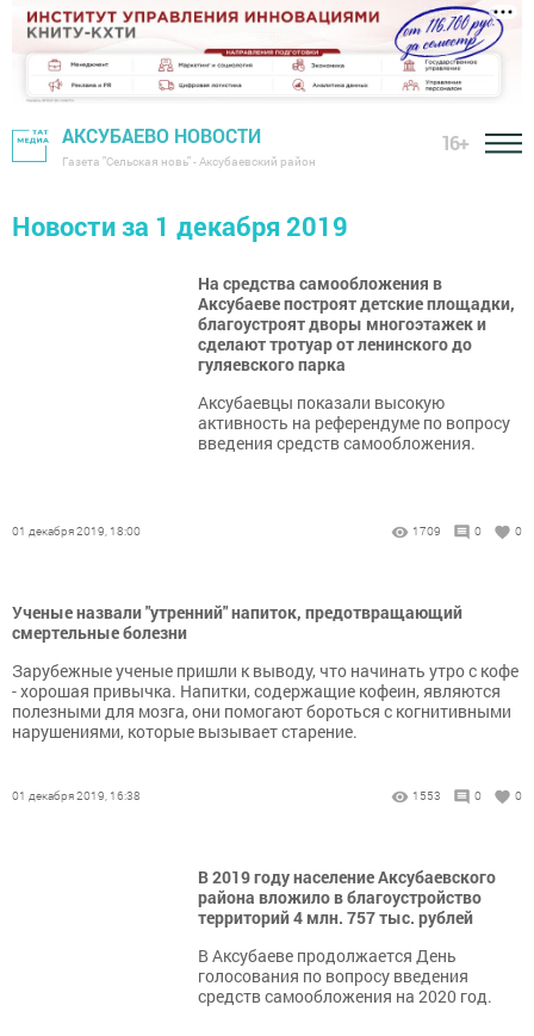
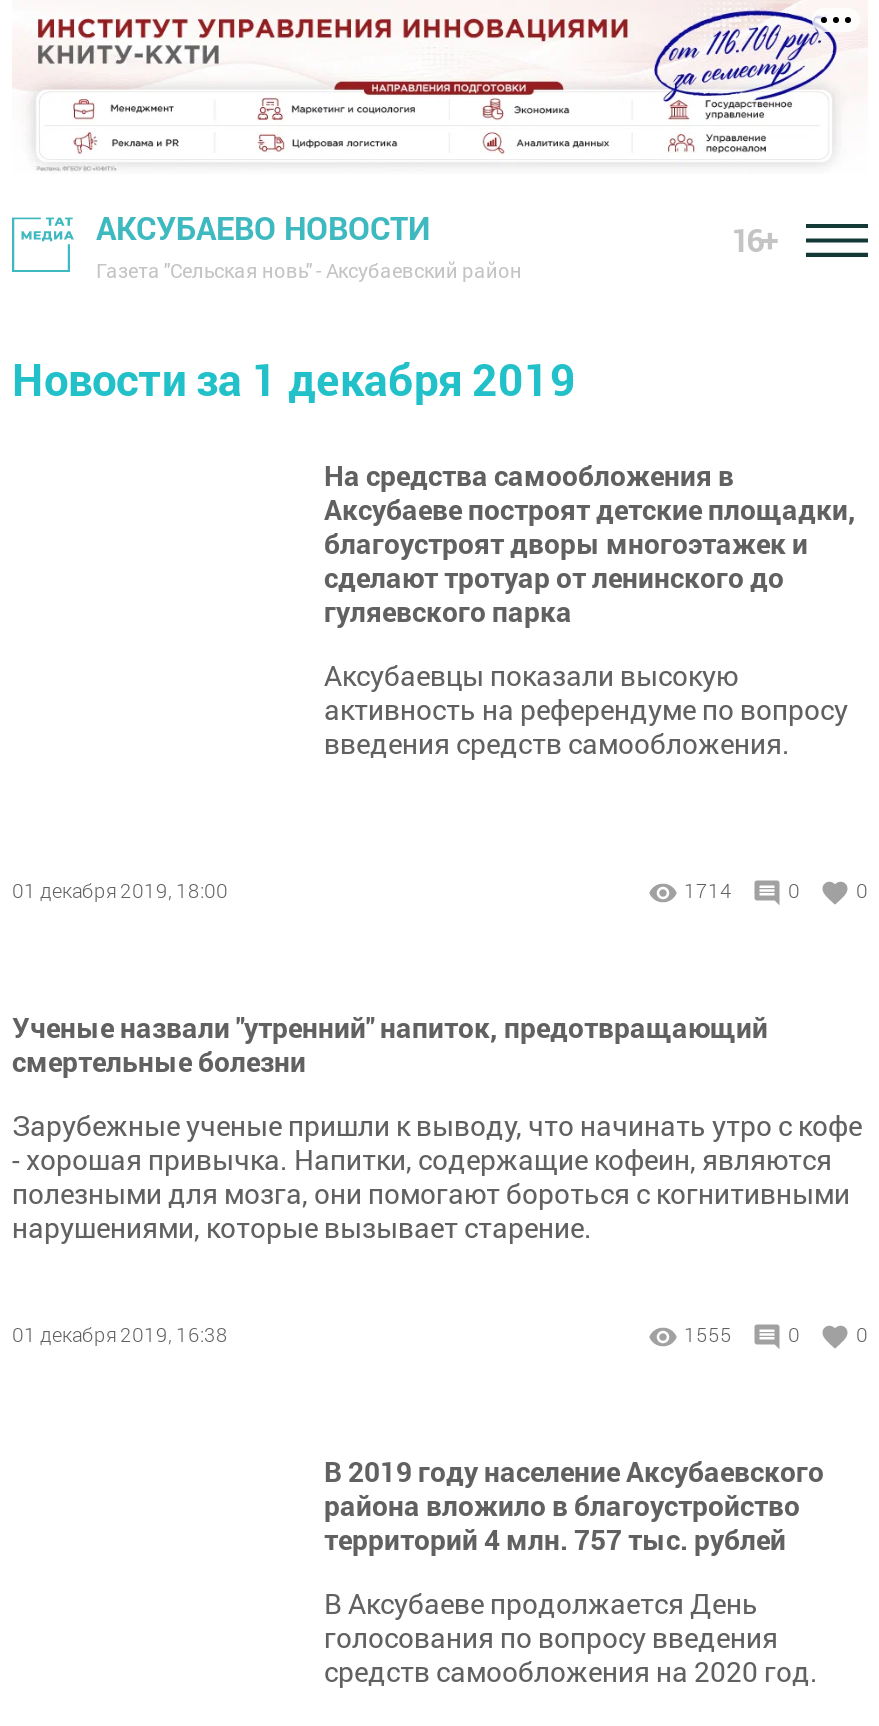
- 1709
+ 1714

- 1553
+ 1555
